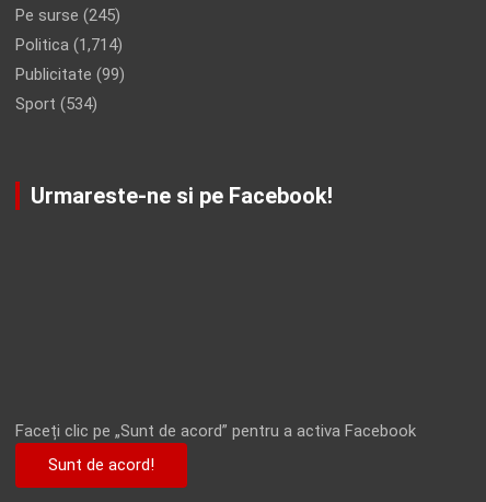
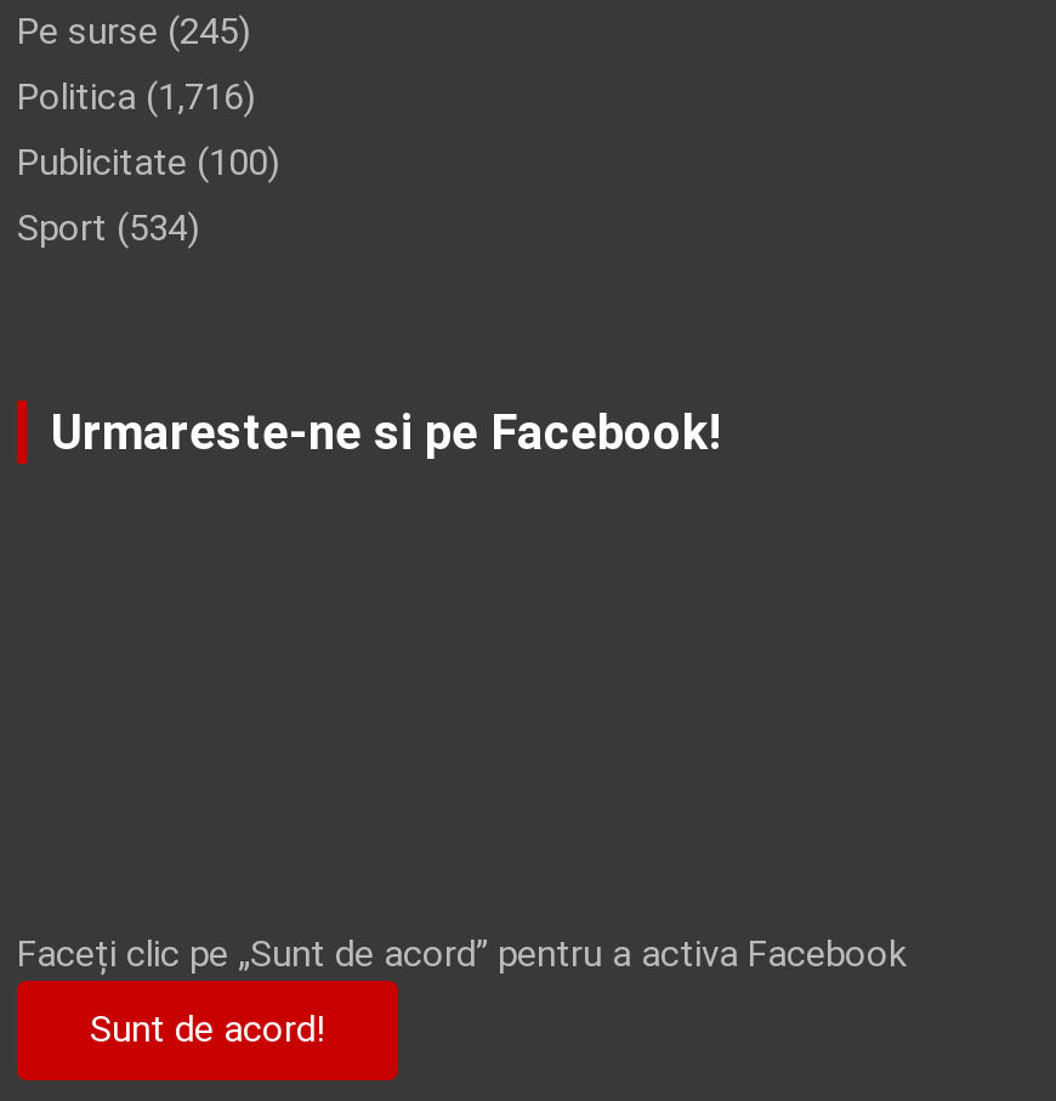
- Politica (1,714)
+ Politica (1,716)

- Publicitate (99)
+ Publicitate (100)
